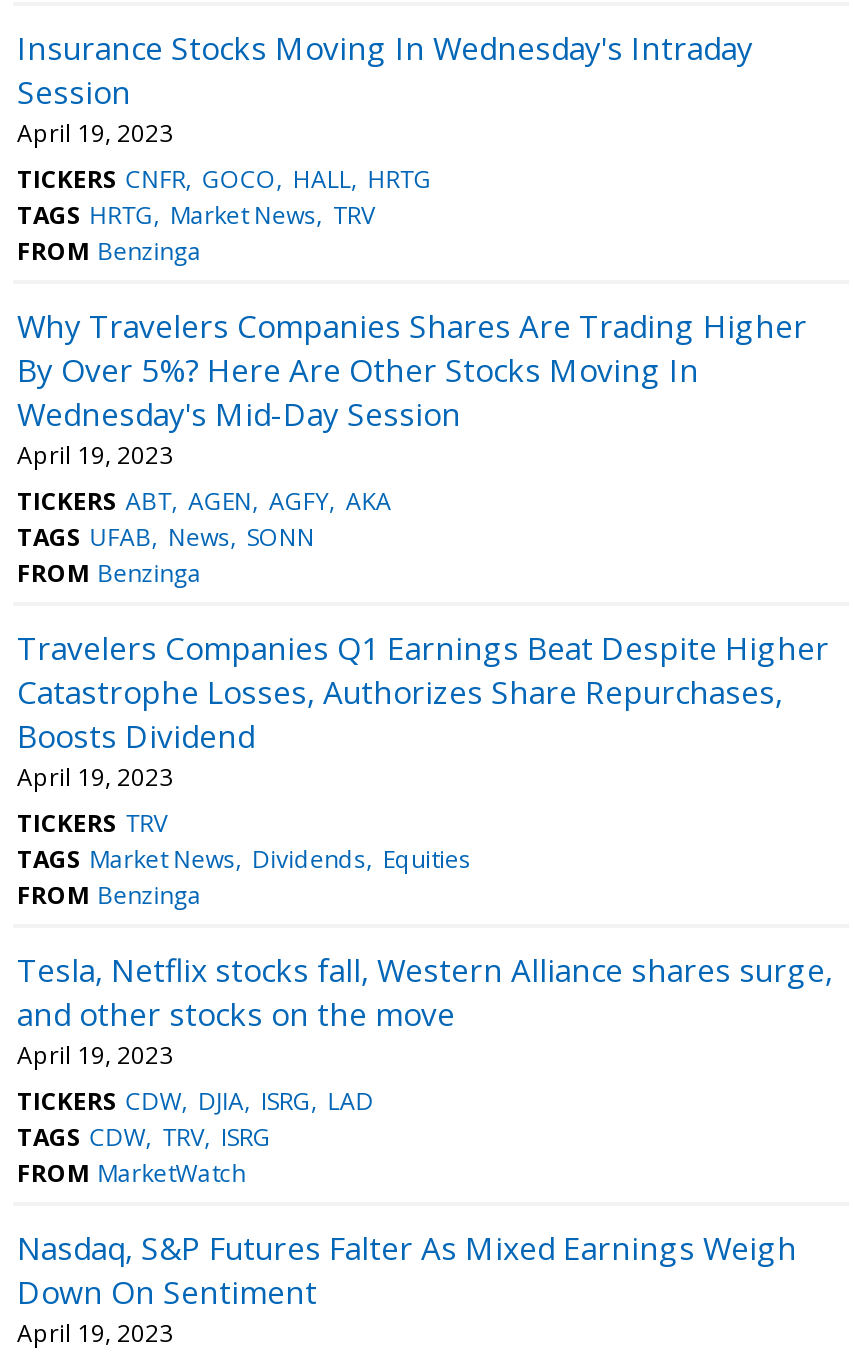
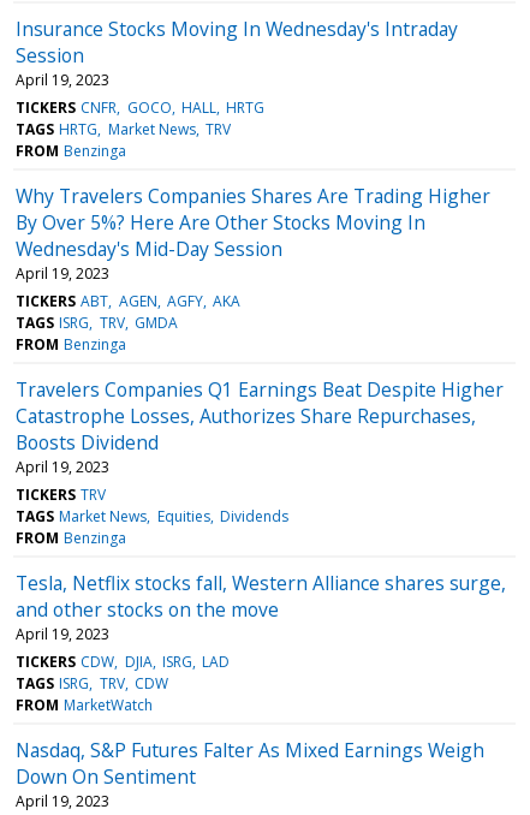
- TAGS UFAB News SONN
+ TAGS ISRG TRV GMDA

- TAGS Market News Dividends Equities
+ TAGS Market News Equities Dividends

- TAGS CDW TRV ISRG
+ TAGS ISRG TRV CDW
